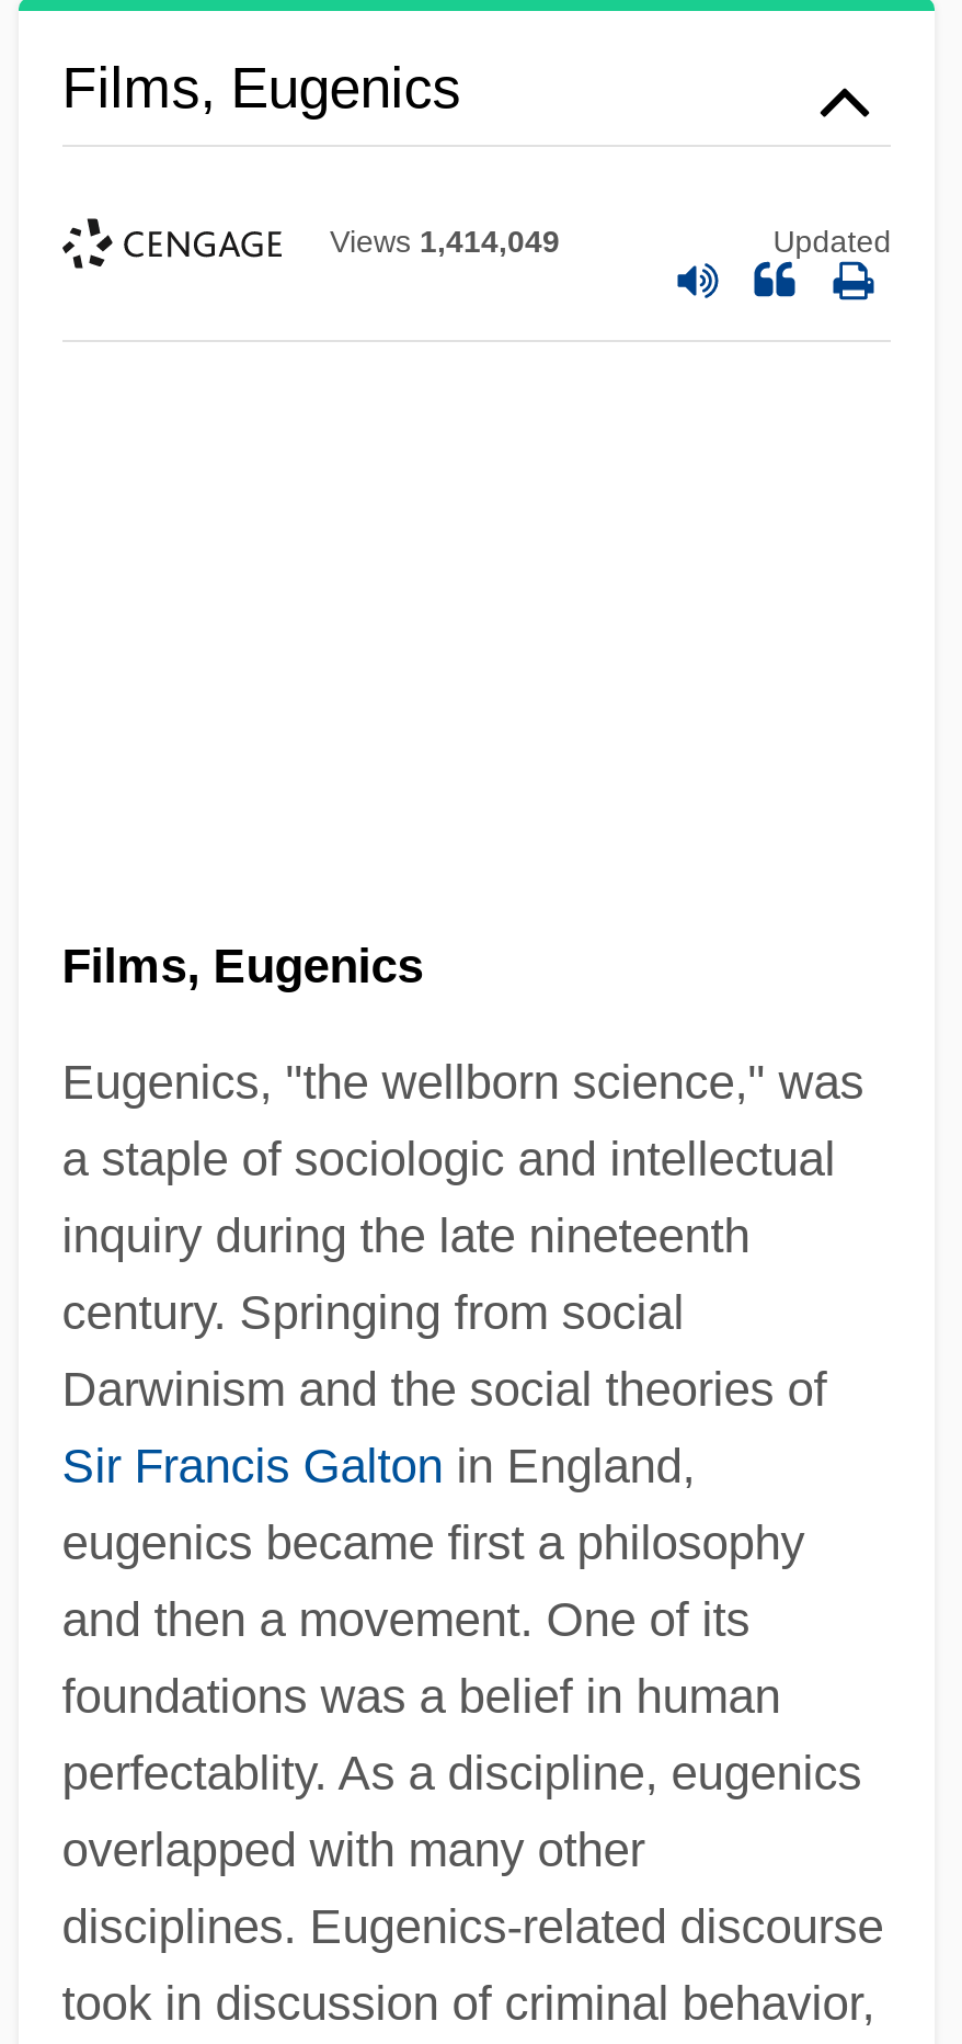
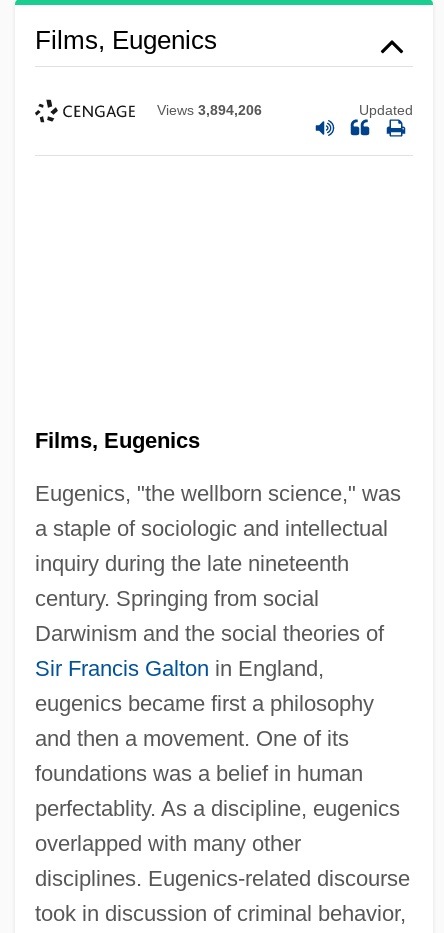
- Views 1,414,049
+ Views 3,894,206
